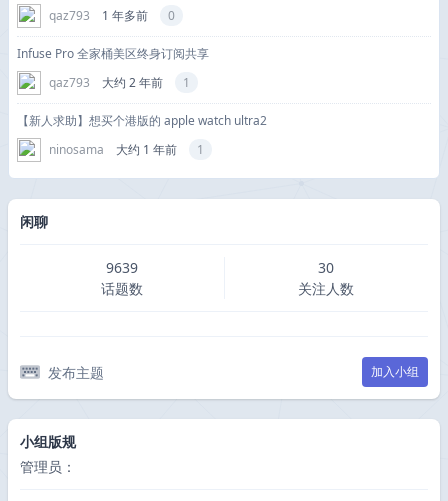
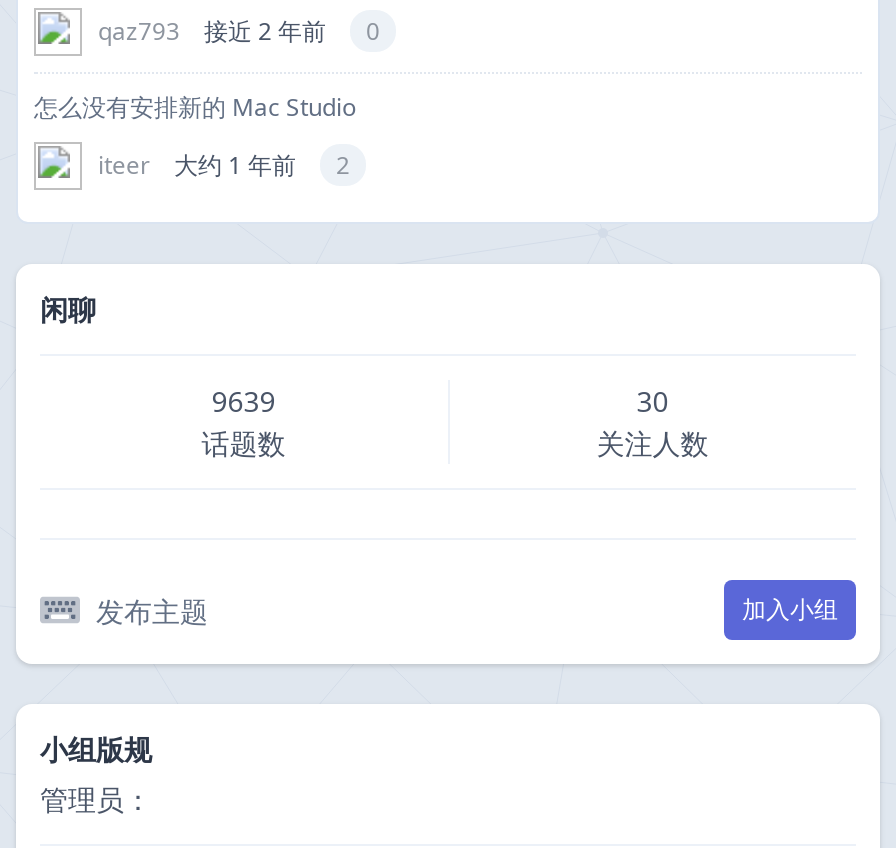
- qaz793 1 年多前 0
+ qaz793 接近 2 年前 0

- Infuse Pro 全家桶美区终身订阅共享
- qaz793
- 大约 2 年前
- 1
- 【新人求助】想买个港版的 apple watch ultra2
- ninosama
+ 怎么没有安排新的 Mac Studio
+ iteer

- 1
+ 2
